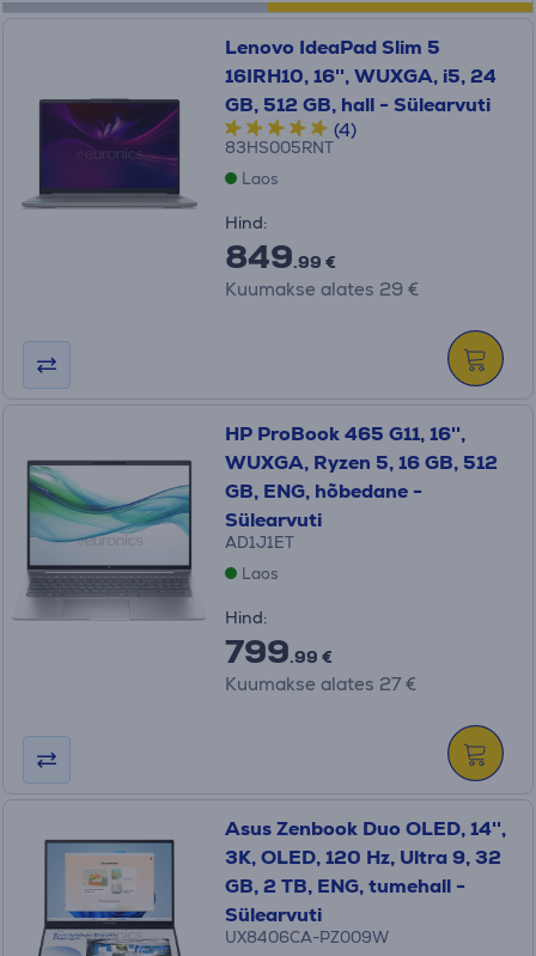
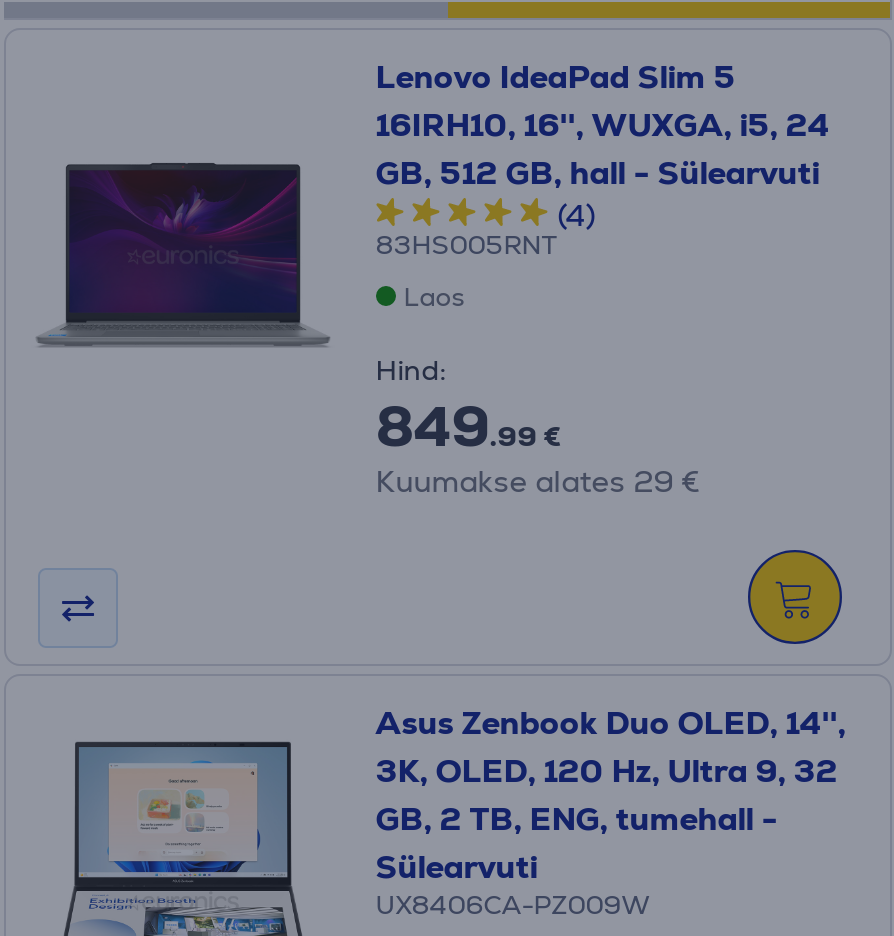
- [image]
- HP ProBook 465 G11, 16'',
- WUXGA, Ryzen 5, 16 GB, 512
- GB, ENG, hõbedane -
- Sülearvuti
- AD1J1ET
- Laos
- Hind:
- 799.99 €
- Kuumakse alates 27 €
